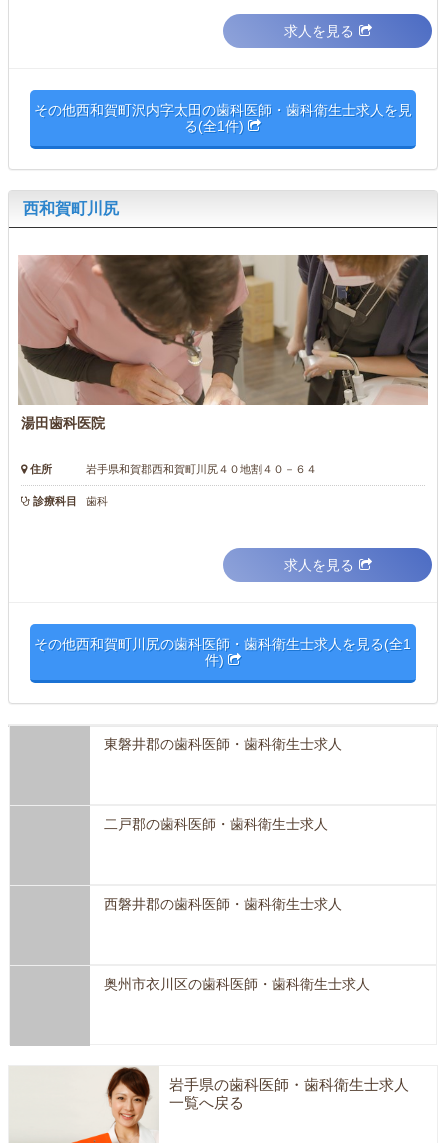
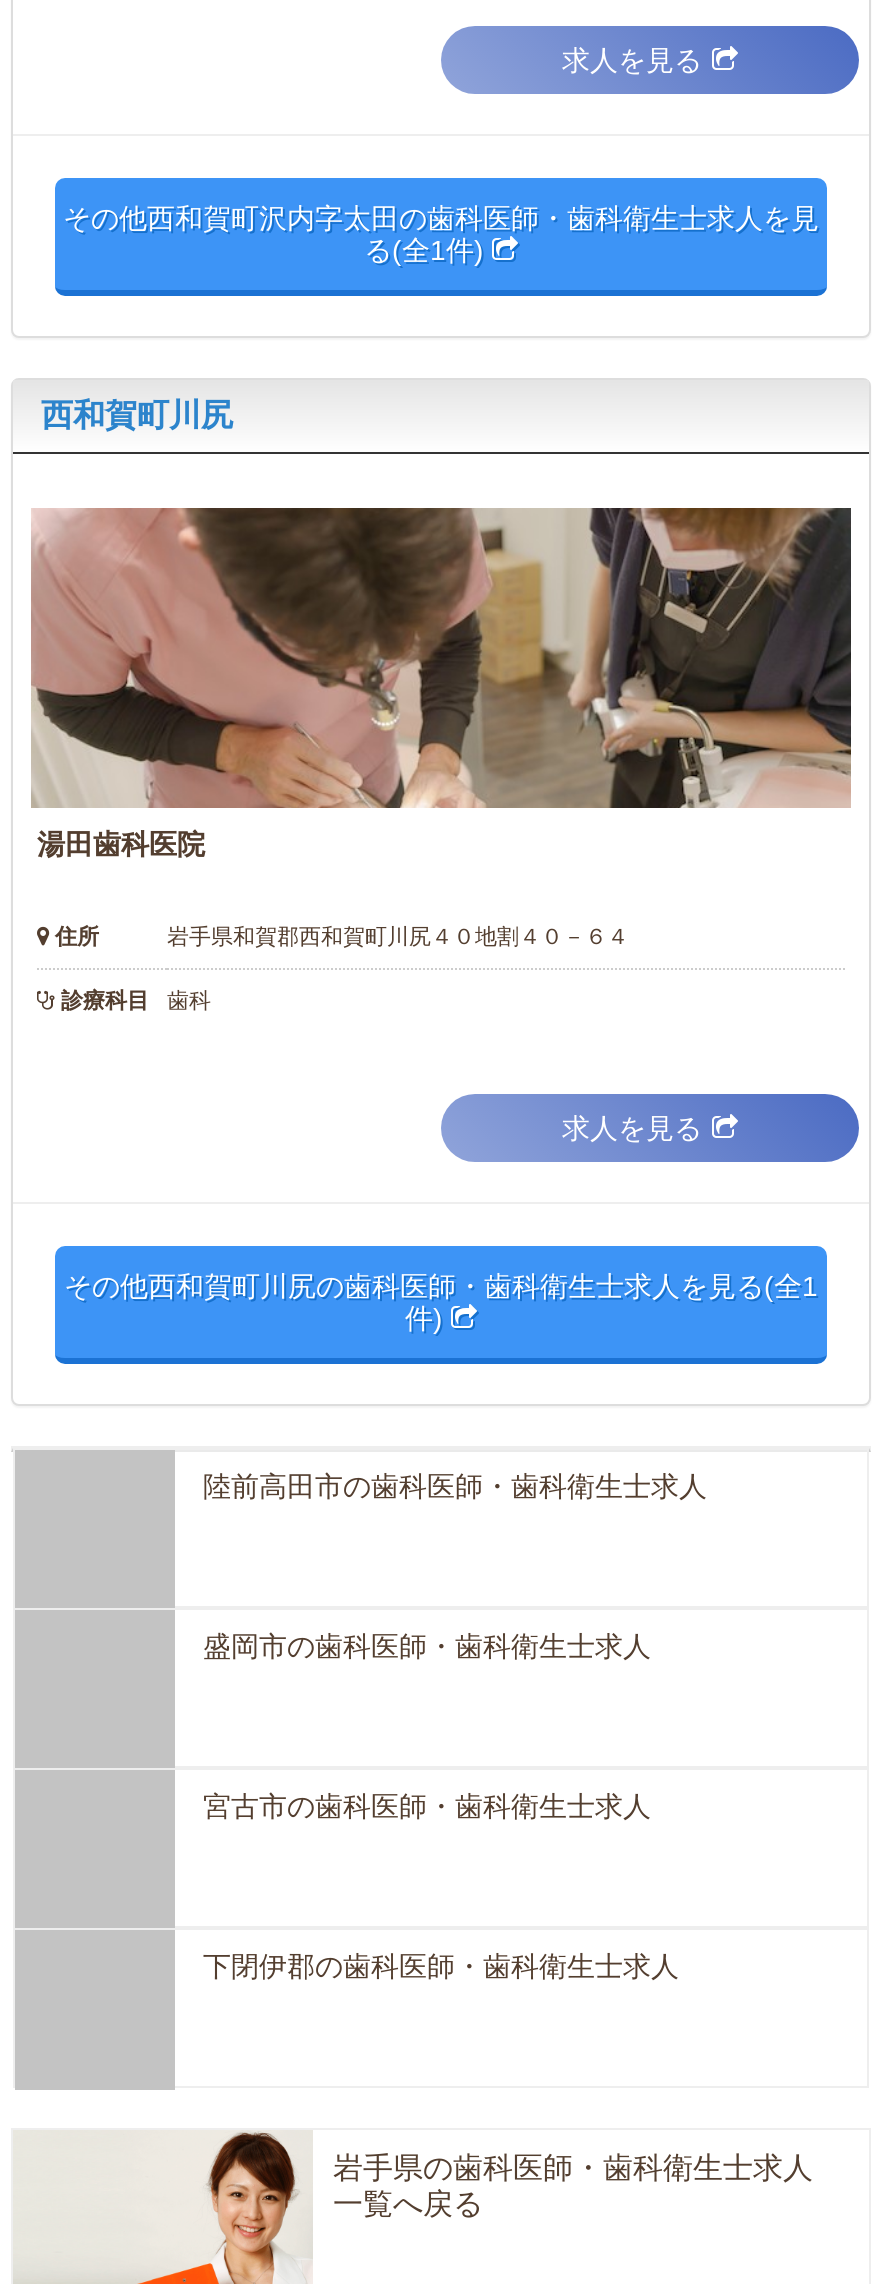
- 東磐井郡の歯科医師・歯科衛生士求人
+ 陸前高田市の歯科医師・歯科衛生士求人

- 二戸郡の歯科医師・歯科衛生士求人
+ 盛岡市の歯科医師・歯科衛生士求人

- 西磐井郡の歯科医師・歯科衛生士求人
+ 宮古市の歯科医師・歯科衛生士求人

- 奥州市衣川区の歯科医師・歯科衛生士求人
+ 下閉伊郡の歯科医師・歯科衛生士求人
